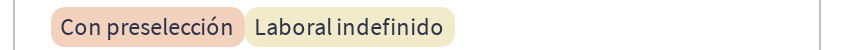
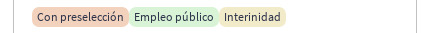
- Laboral indefinido
+ Empleo público
+ Interinidad
